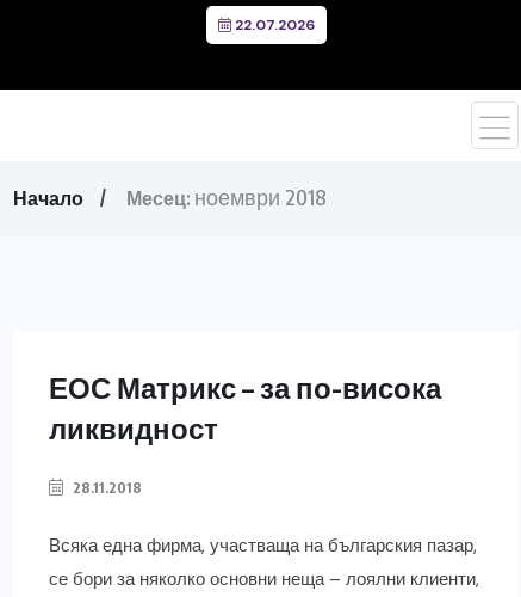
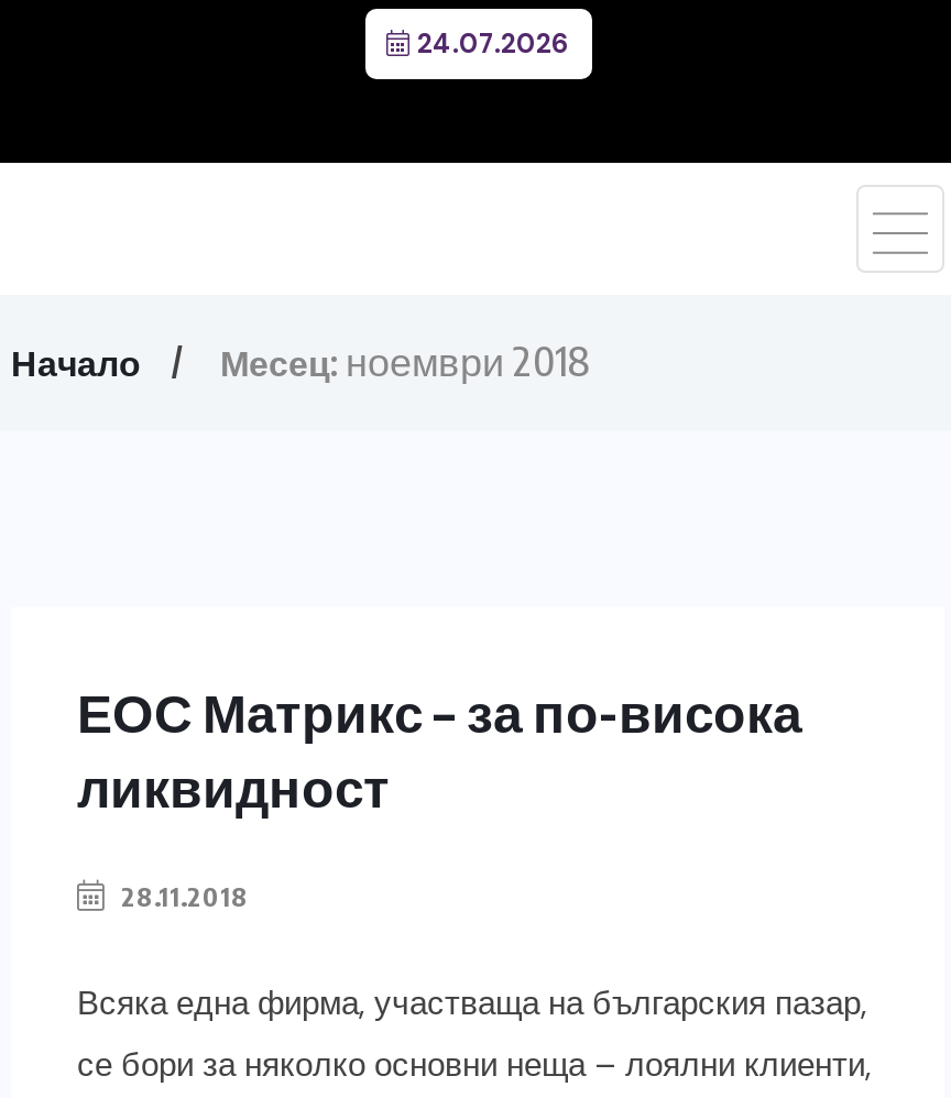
- 22.07.2026
+ 24.07.2026
